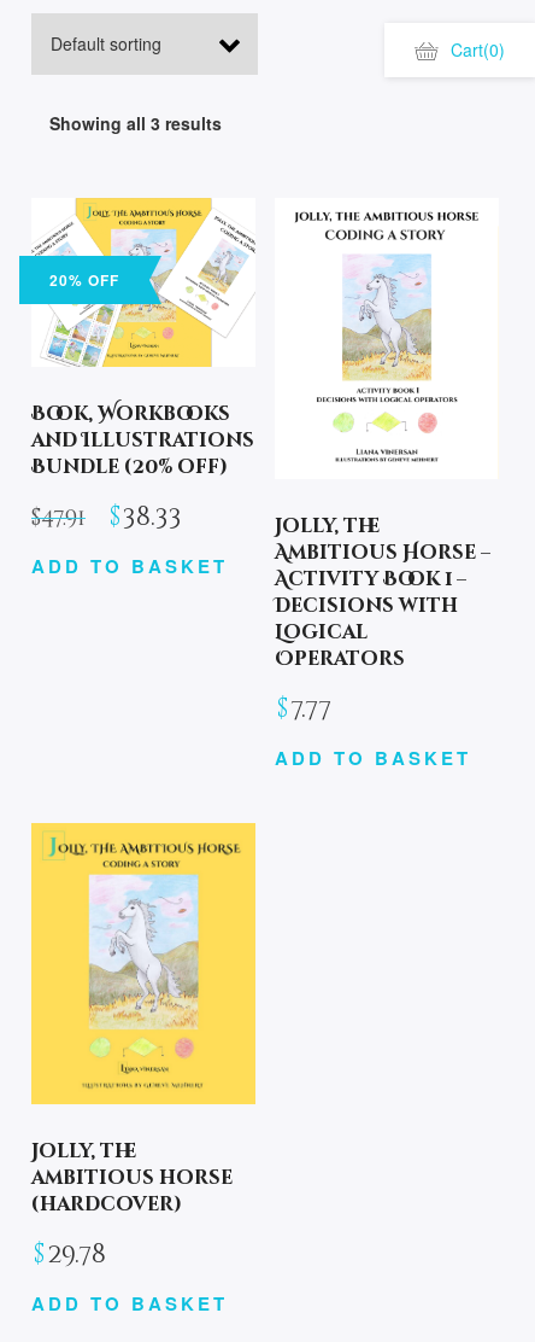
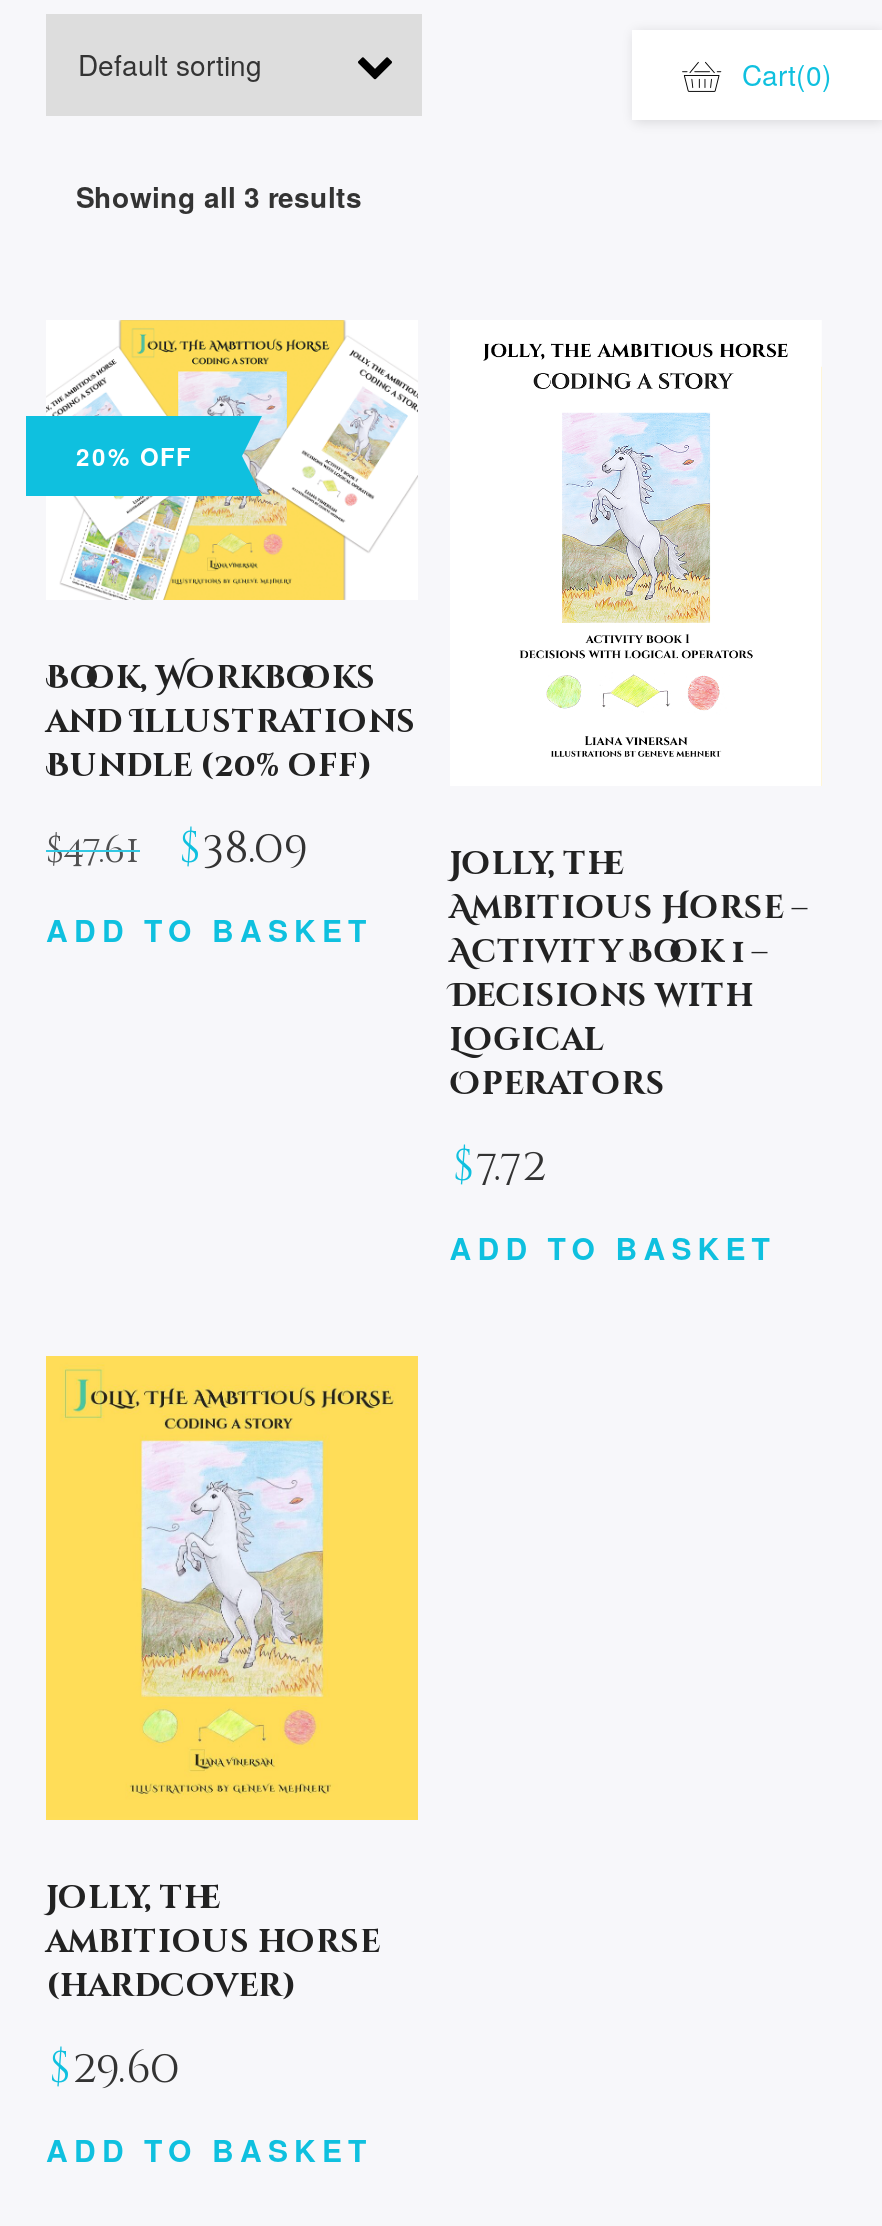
- $47.91
+ $47.61

- $ 38.33
+ $ 38.09

- $ 7.77
+ $ 7.72

- $ 29.78
+ $ 29.60
